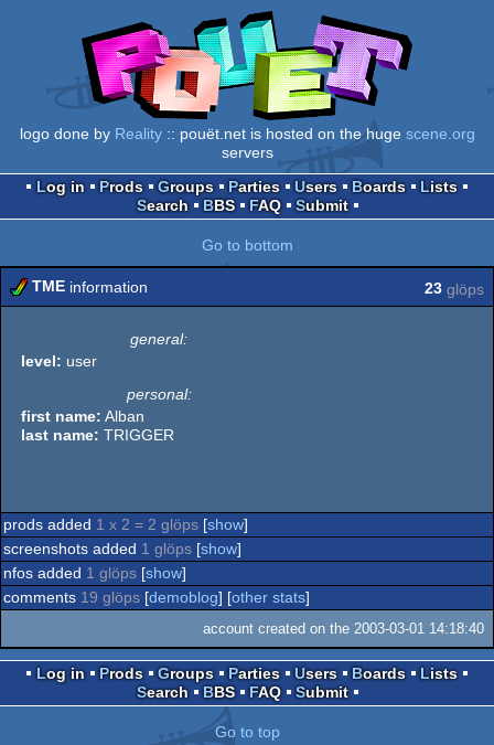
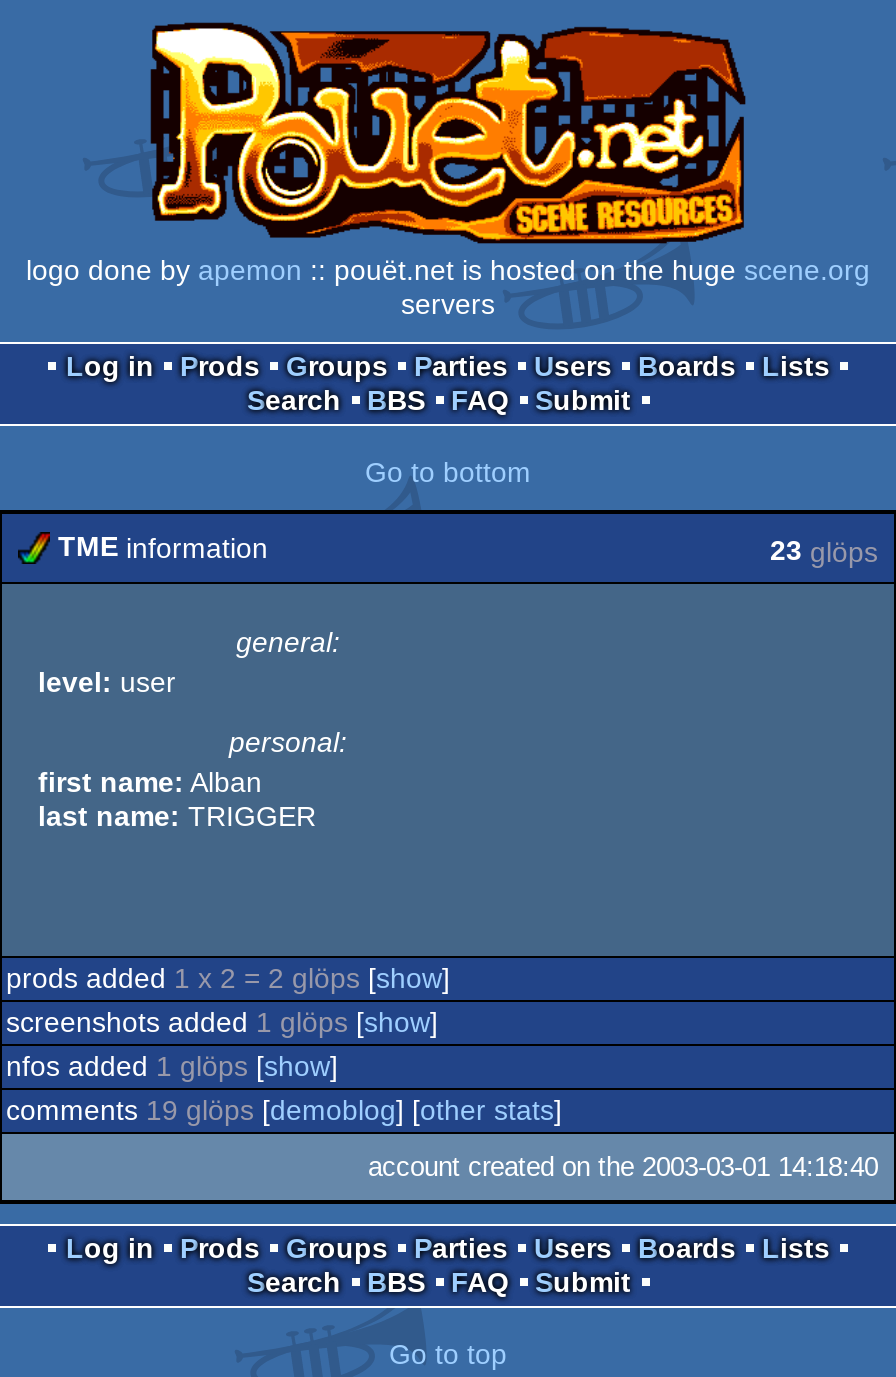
- [image]
- logo done by Reality:: pouët.net is hosted on the huge scene.org
+ [image]
+ logo done by apemon:: pouët.net is hosted on the huge scene.org
